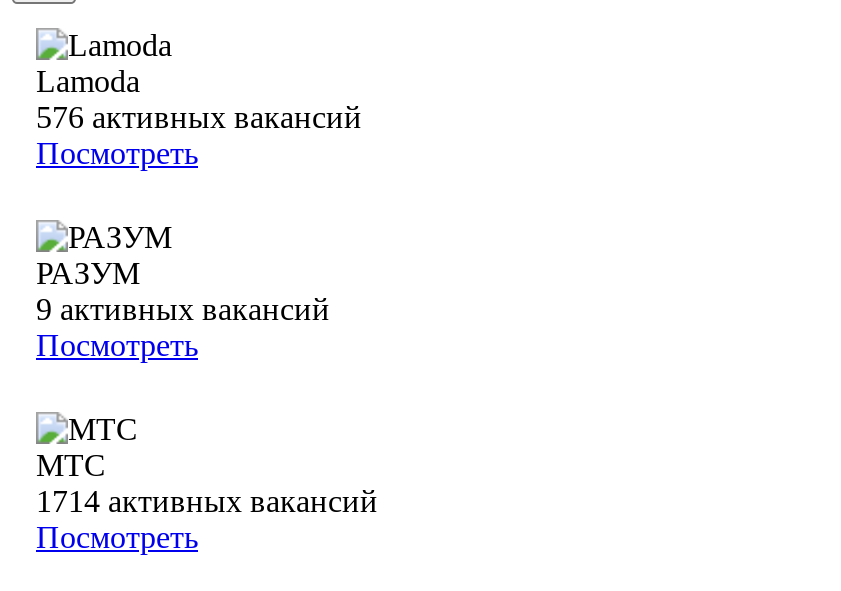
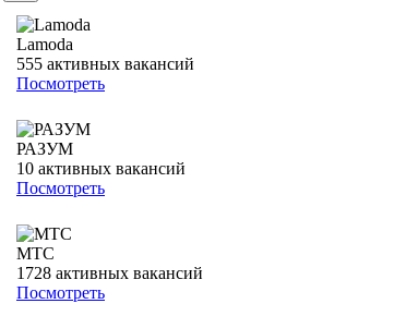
- 576 активных вакансий
+ 555 активных вакансий

- 9 активных вакансий
+ 10 активных вакансий

- 1714 активных вакансий
+ 1728 активных вакансий
